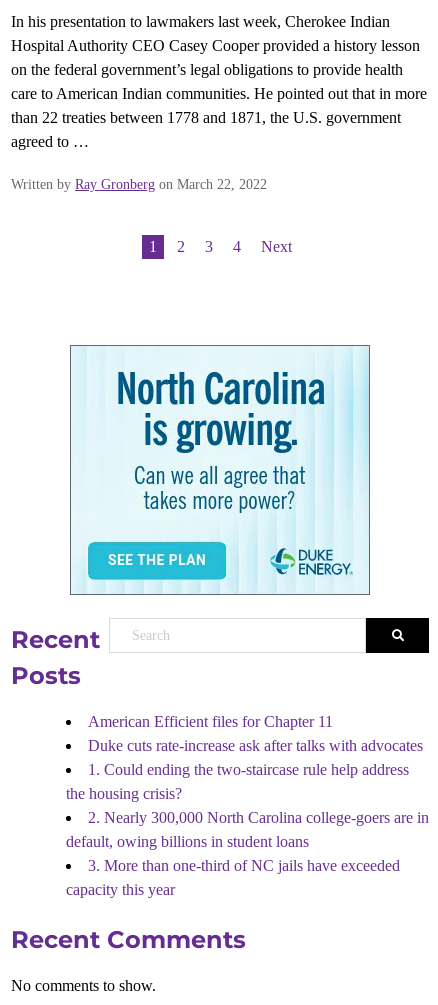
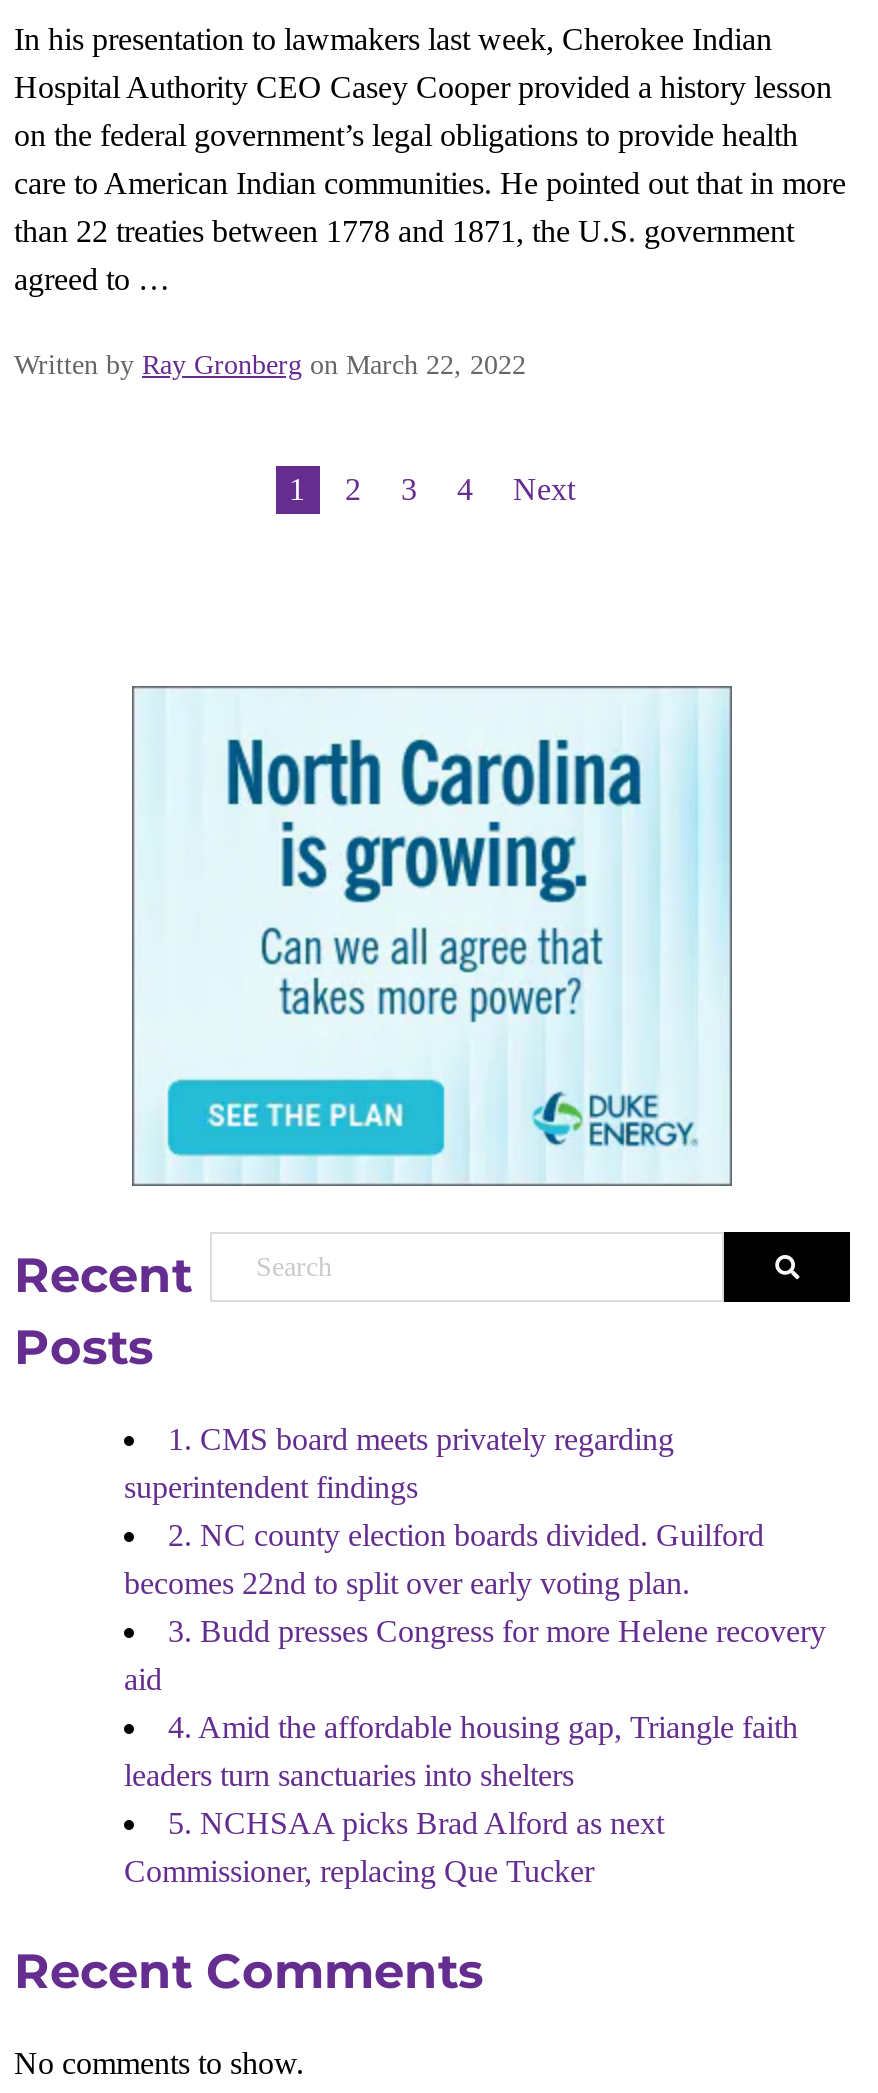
- American Efficient files for Chapter 11
- Duke cuts rate-increase ask after talks with advocates
- 1. Could ending the two-staircase rule help address
- the housing crisis?
- 2. Nearly 300,000 North Carolina college-goers are in
- default, owing billions in student loans
- 3. More than one-third of NC jails have exceeded
- capacity this year
+ 1. CMS board meets privately regarding
+ superintendent findings
+ 2. NC county election boards divided. Guilford
+ becomes 22nd to split over early voting plan.
+ 3. Budd presses Congress for more Helene recovery
+ aid
+ 4. Amid the affordable housing gap, Triangle faith
+ leaders turn sanctuaries into shelters
+ 5. NCHSAA picks Brad Alford as next
+ Commissioner, replacing Que Tucker
